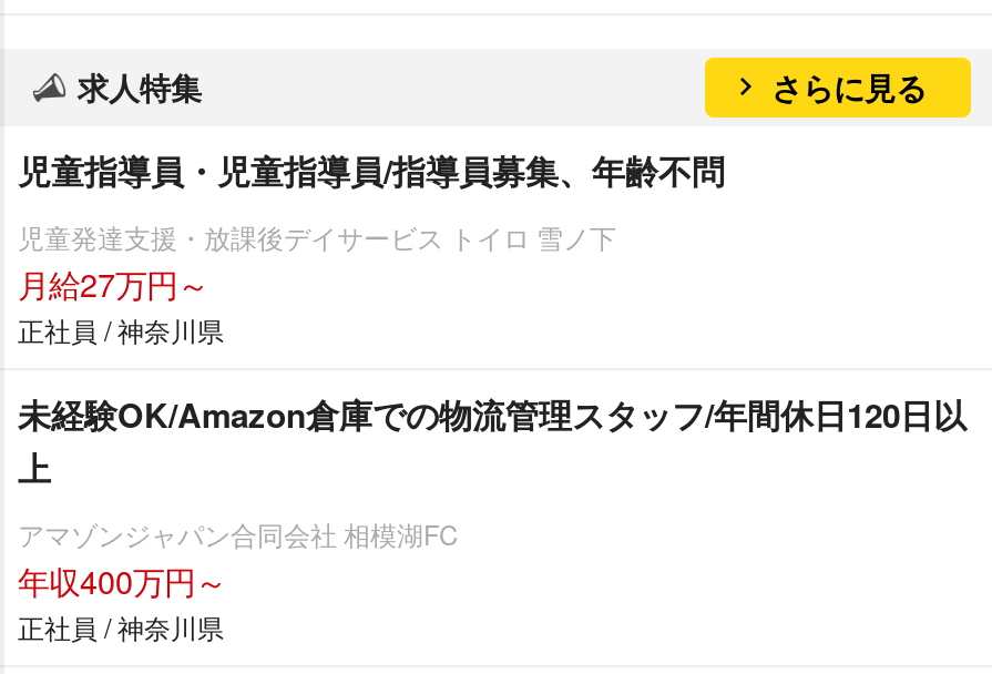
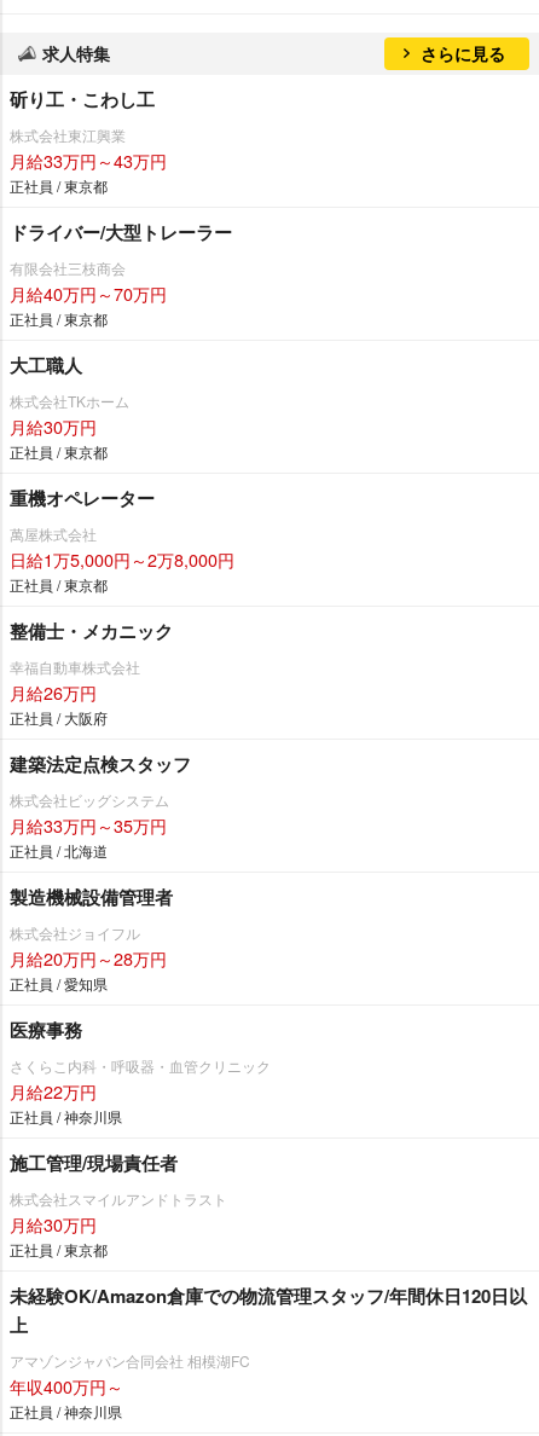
- 児童指導員・児童指導員/指導員募集、年齢不問
- 児童発達支援・放課後デイサービス トイロ 雪ノ下
- 月給27万円～
+ 斫り工・こわし工
+ 株式会社東江興業
+ 月給33万円～43万円
+ 正社員 / 東京都
+ ドライバー/大型トレーラー
+ 有限会社三枝商会
+ 月給40万円～70万円
+ 正社員 / 東京都
+ 大工職人
+ 株式会社TKホーム
+ 月給30万円
+ 正社員 / 東京都
+ 重機オペレーター
+ 萬屋株式会社
+ 日給1万5,000円～2万8,000円
+ 正社員 / 東京都
+ 整備士・メカニック
+ 幸福自動車株式会社
+ 月給26万円
+ 正社員 / 大阪府
+ 建築法定点検スタッフ
+ 株式会社ビッグシステム
+ 月給33万円～35万円
+ 正社員 / 北海道
+ 製造機械設備管理者
+ 株式会社ジョイフル
+ 月給20万円～28万円
+ 正社員 / 愛知県
+ 医療事務
+ さくらこ内科・呼吸器・血管クリニック
+ 月給22万円

+ 施工管理/現場責任者
+ 株式会社スマイルアンドトラスト
+ 月給30万円
+ 正社員 / 東京都
